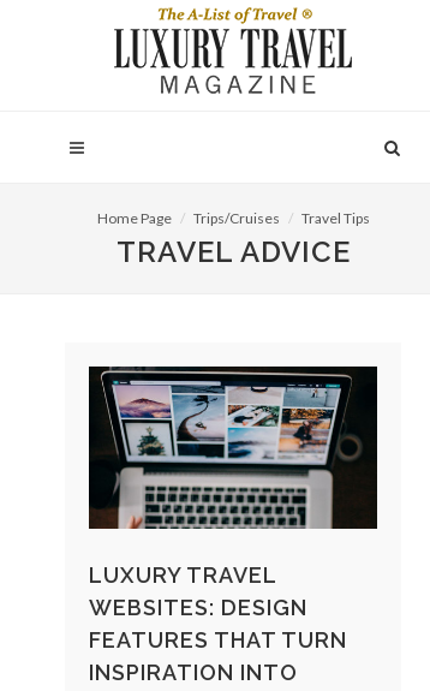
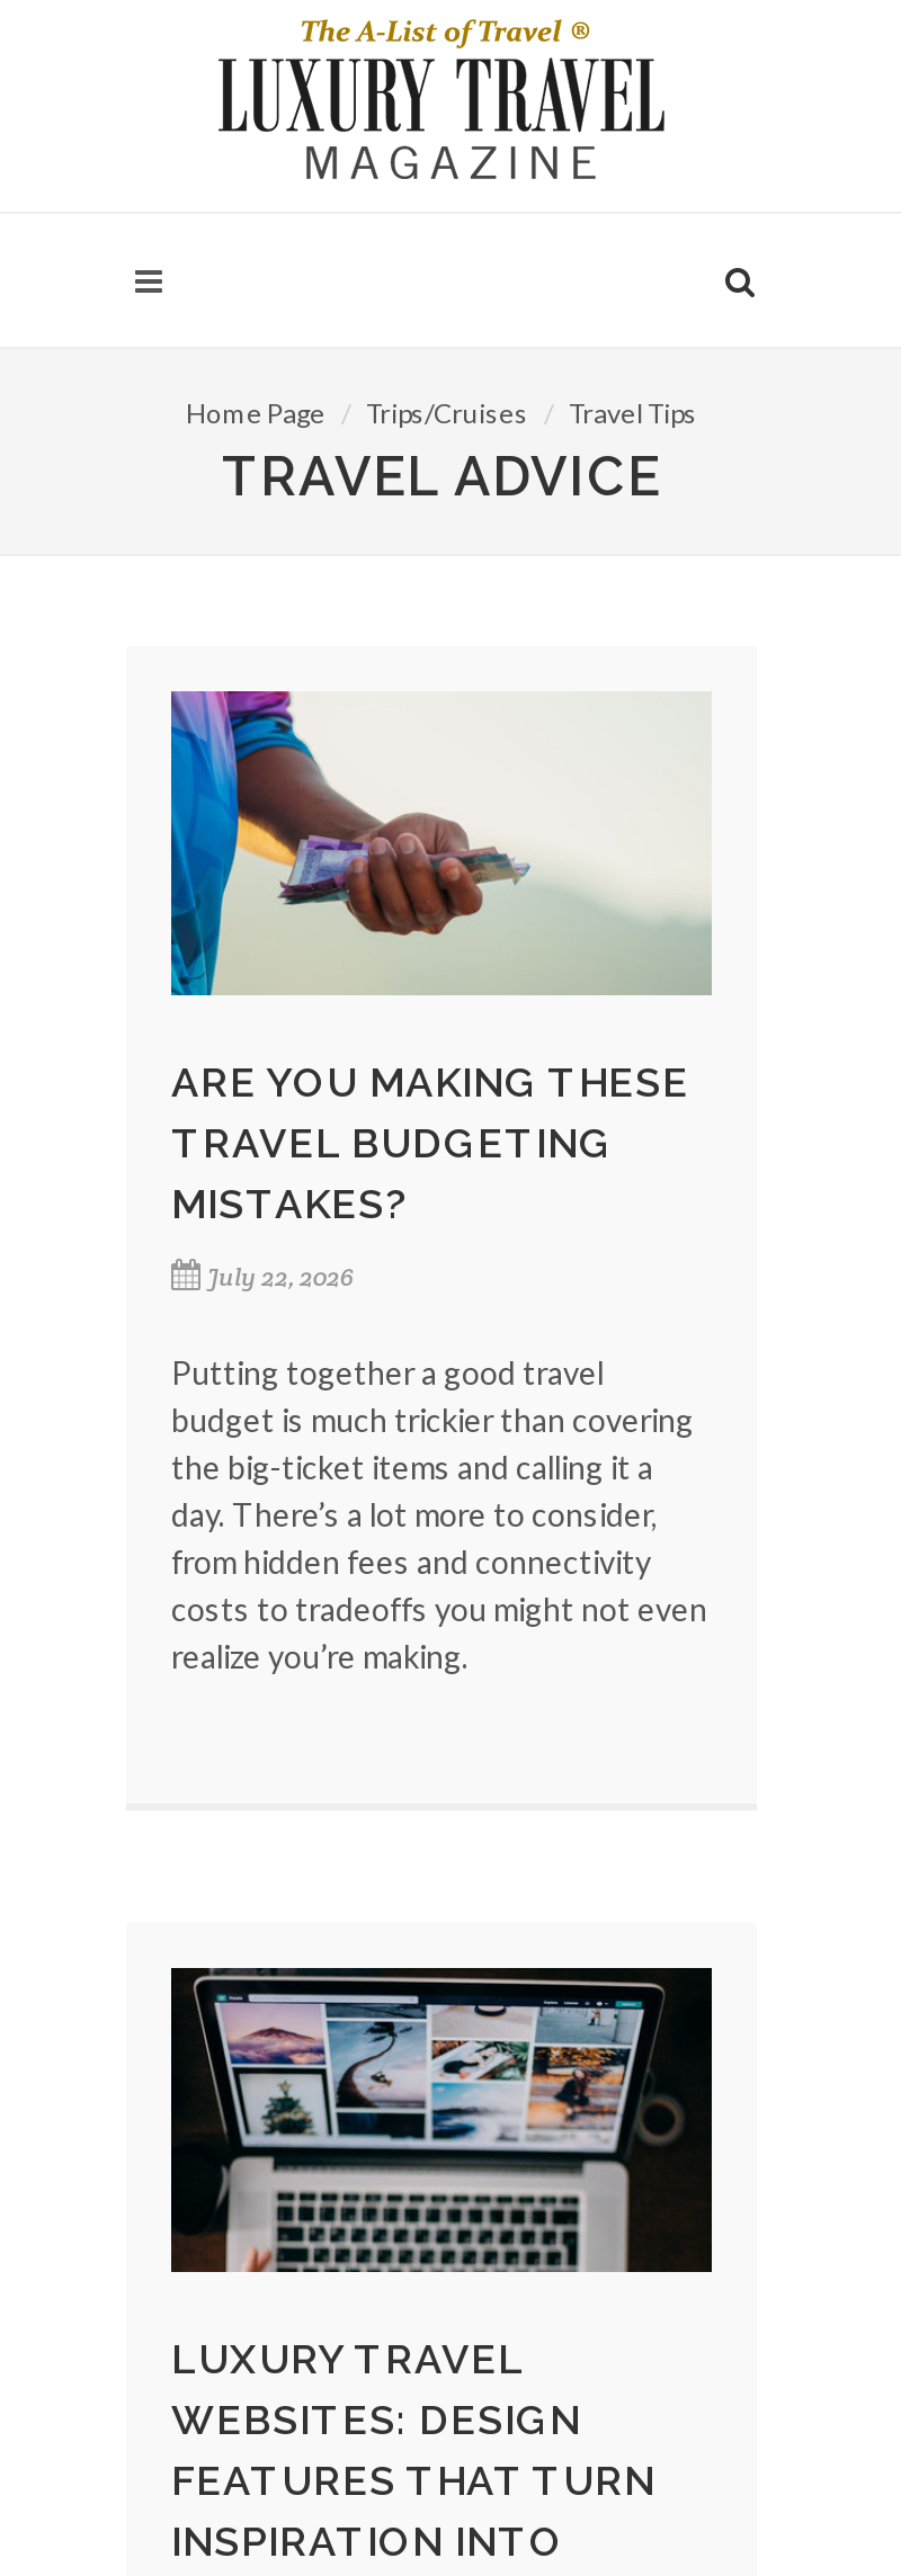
+ [image]
+ ARE YOU MAKING THESE
+ TRAVEL BUDGETING
+ MISTAKES?
+ July 22, 2026
+ Putting together a good travel
+ budget is much trickier than covering
+ the big-ticket items and calling it a
+ day. There’s a lot more to consider,
+ from hidden fees and connectivity
+ costs to tradeoffs you might not even
+ realize you’re making.
